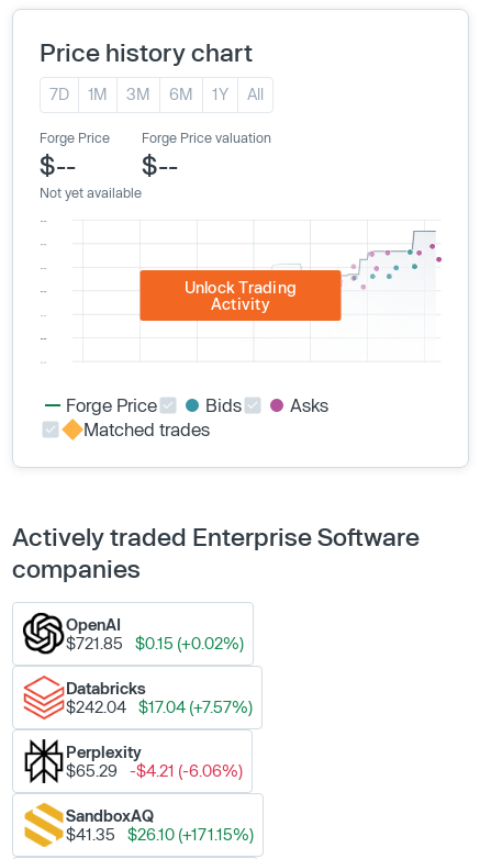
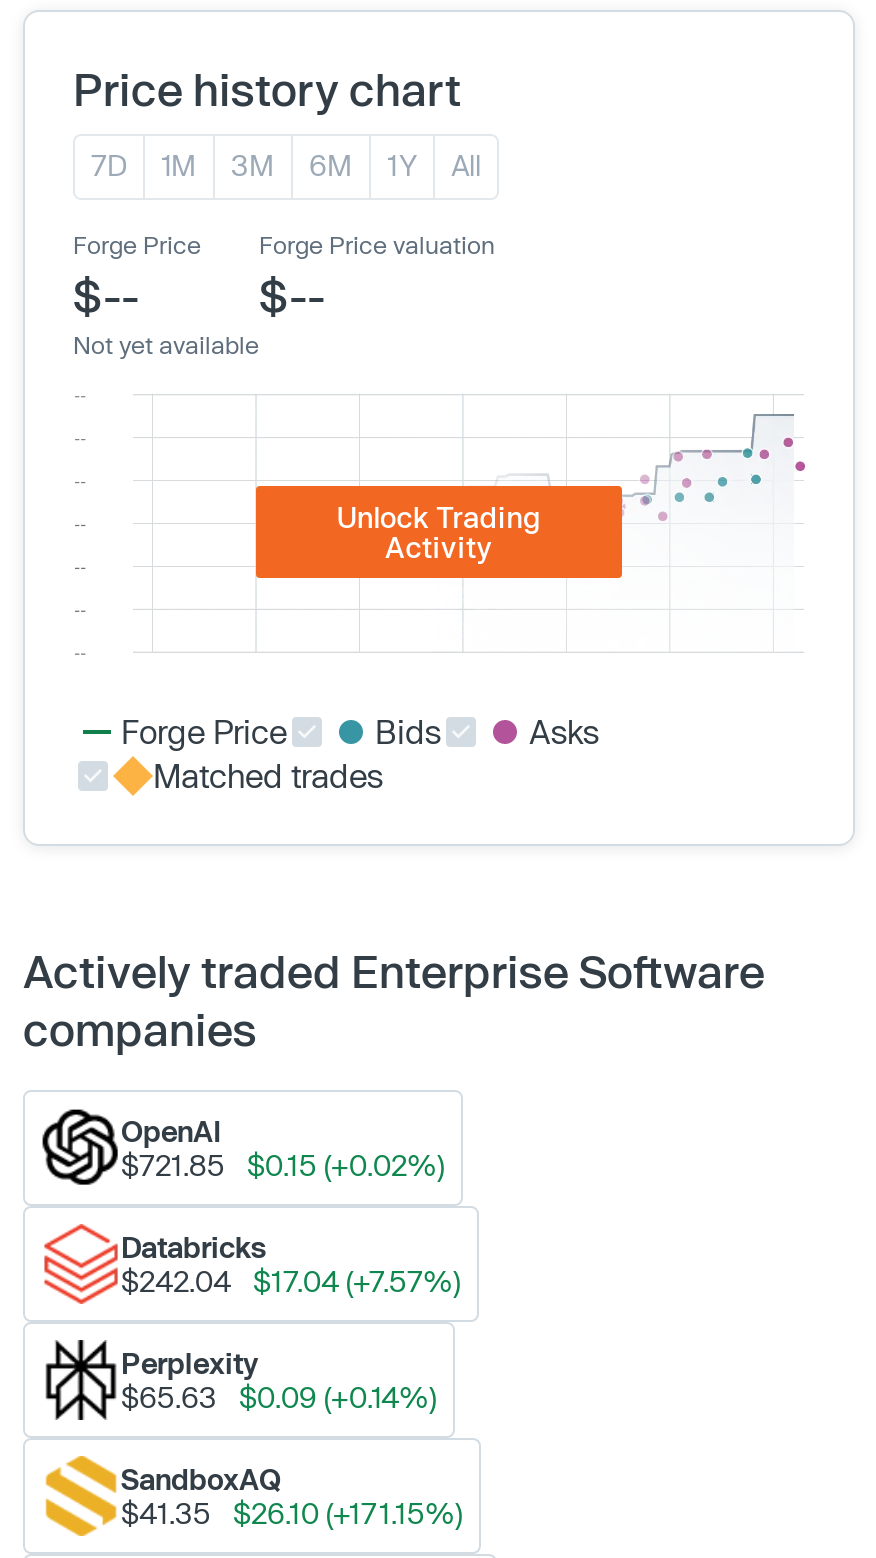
- $65.29 -$4.21 (-6.06%)
+ $65.63 $0.09 (+0.14%)
